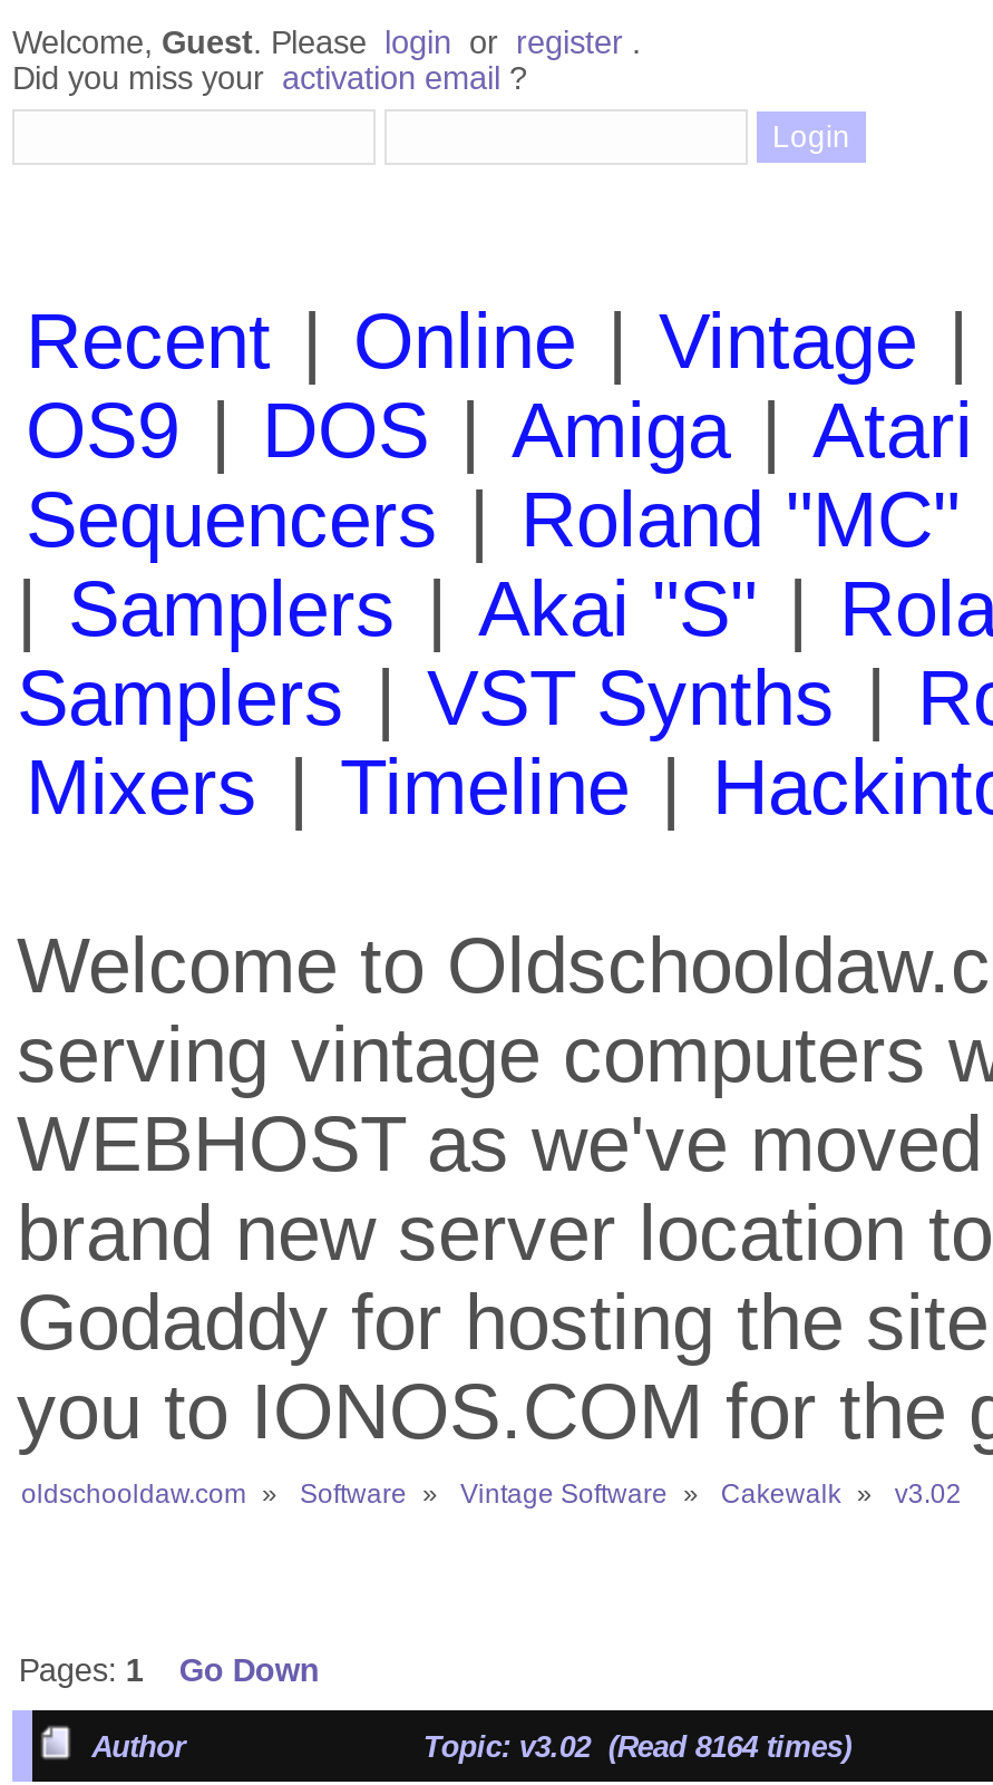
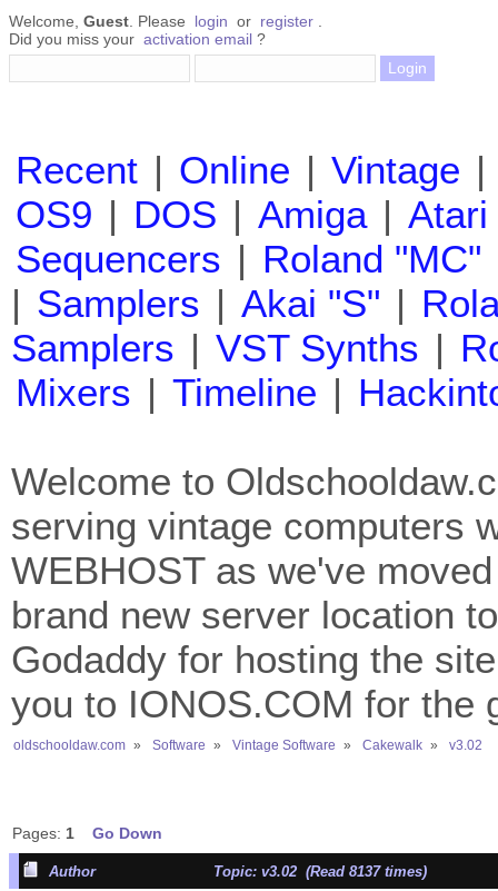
- Topic: v3.02 (Read 8164 times)
+ Topic: v3.02 (Read 8137 times)
